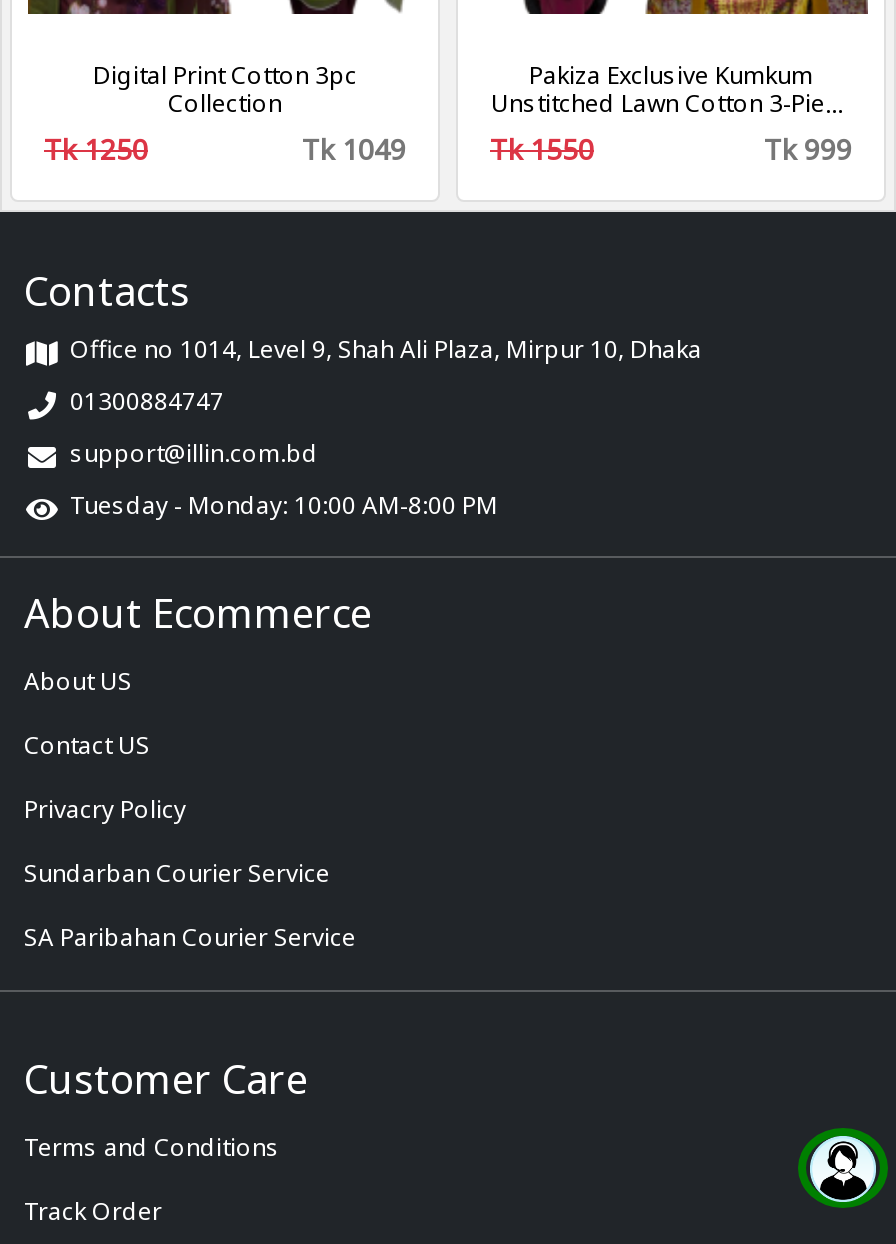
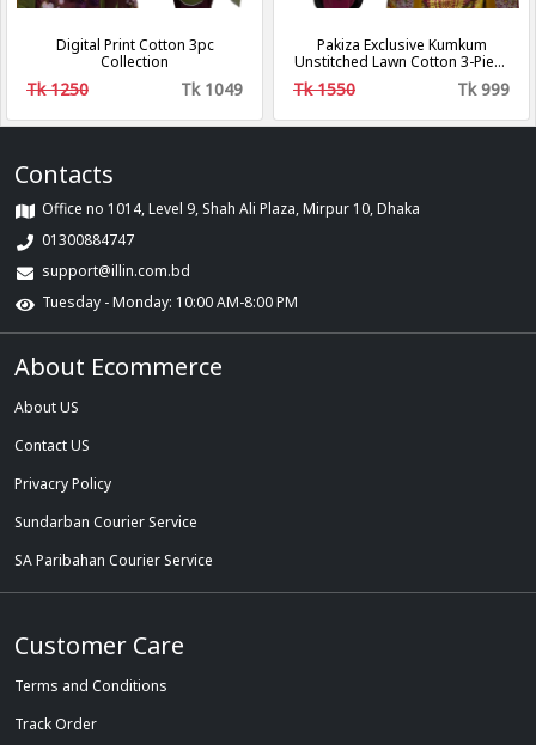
- [image]
